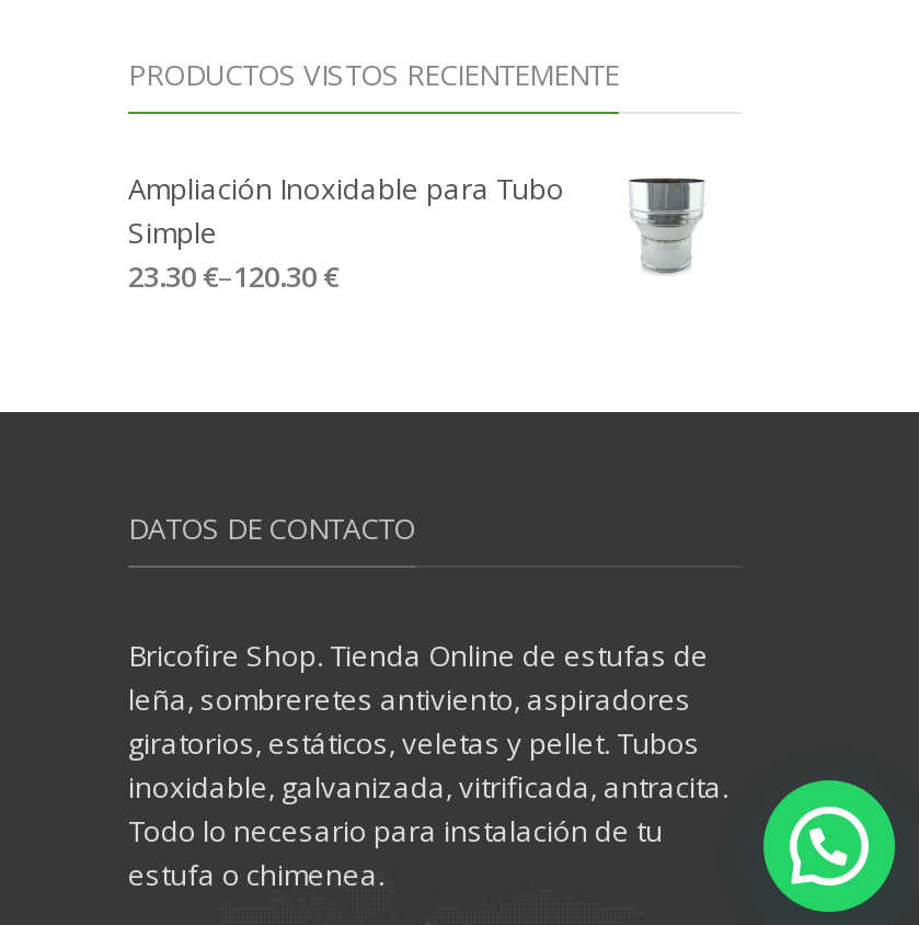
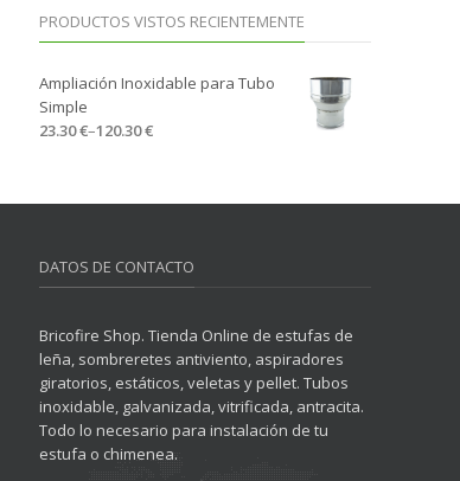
- [image]
